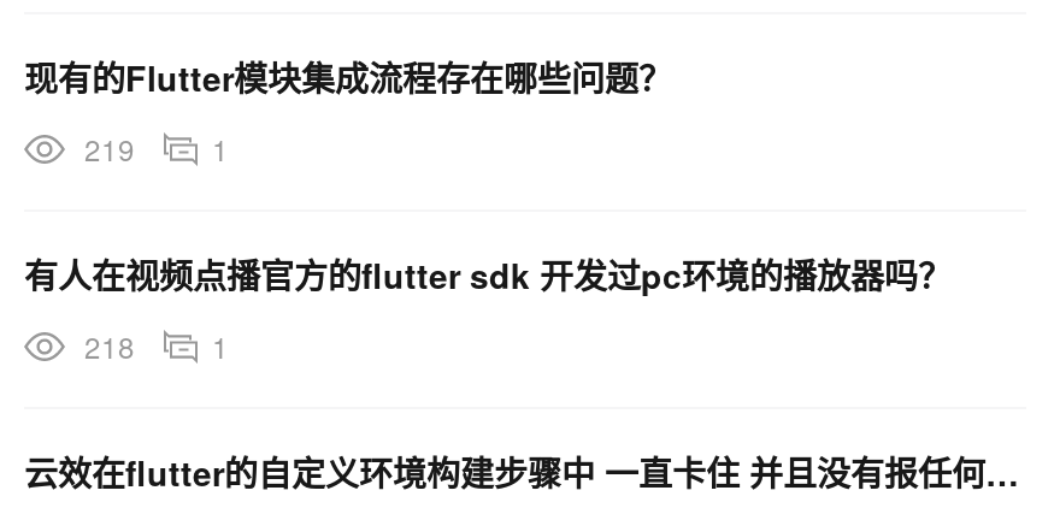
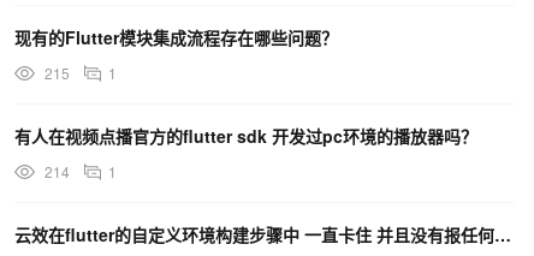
- 219 1
+ 215 1

- 218 1
+ 214 1
